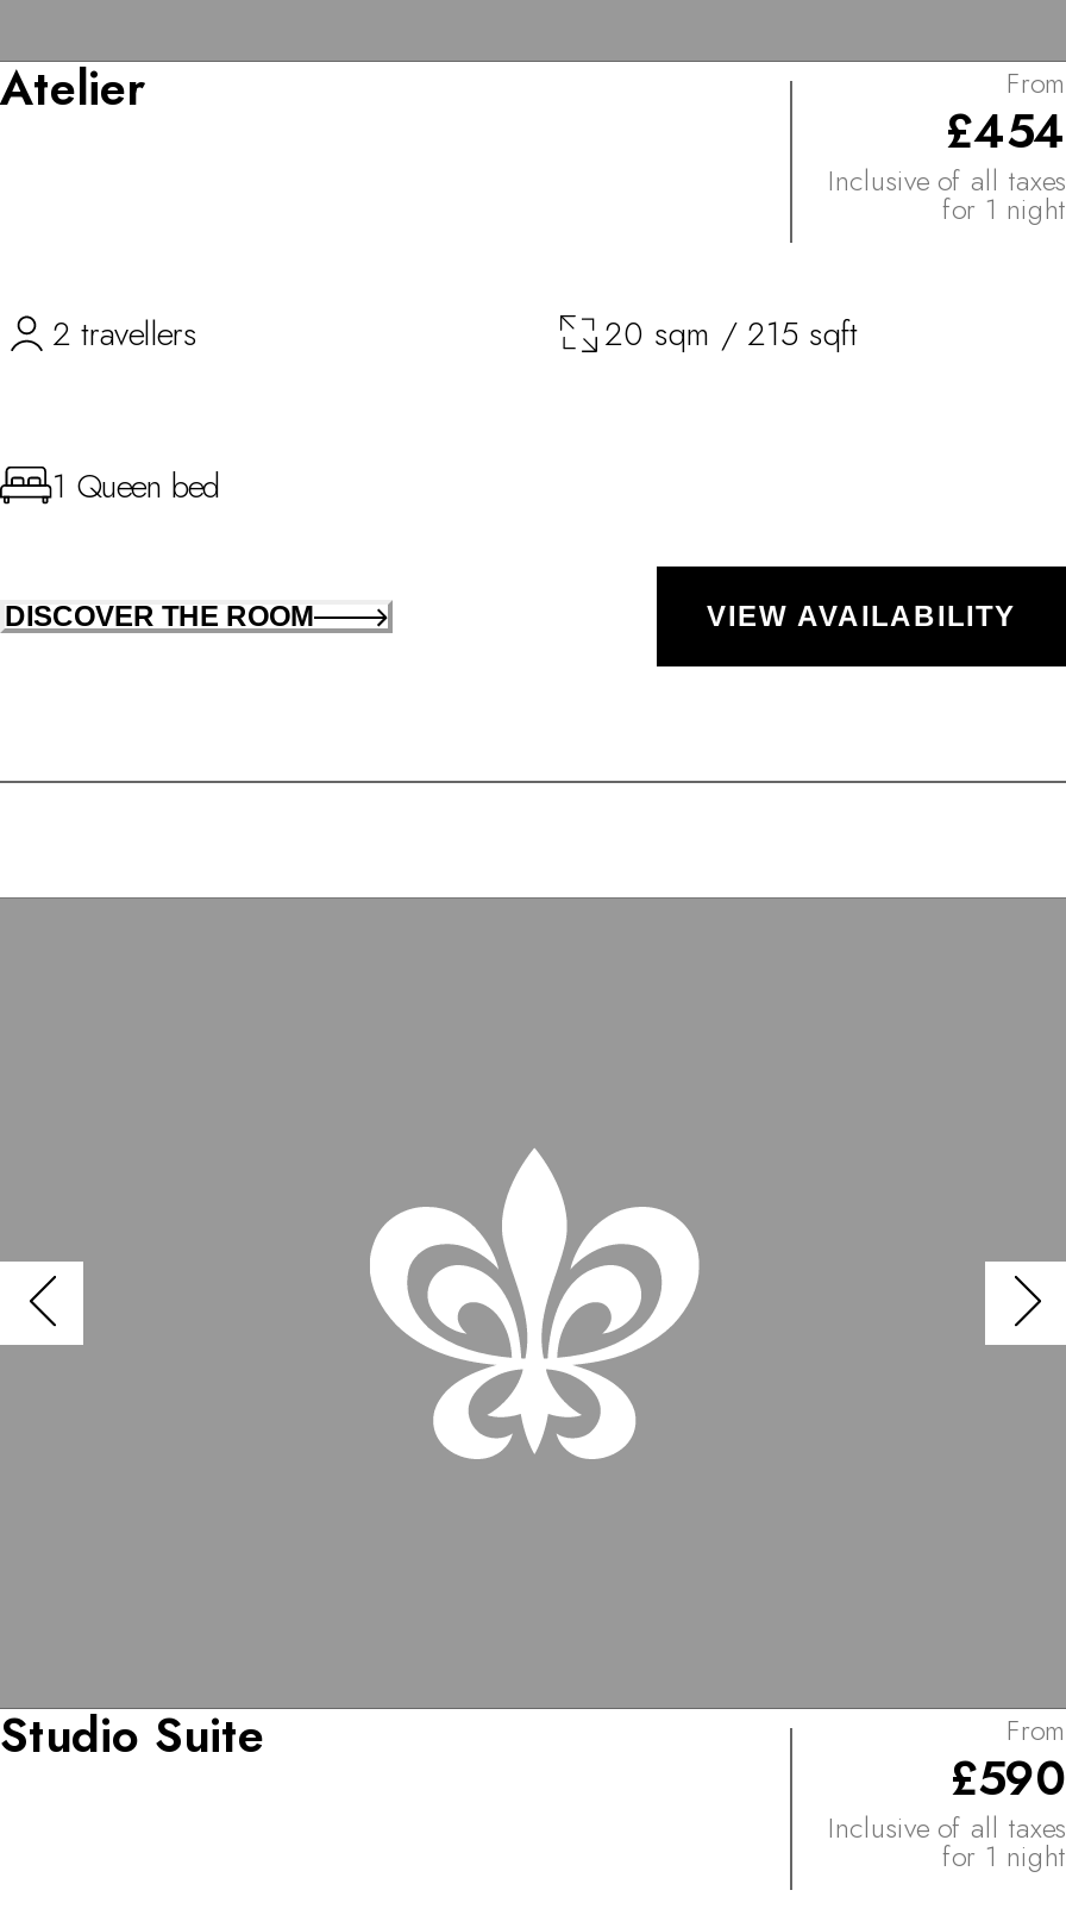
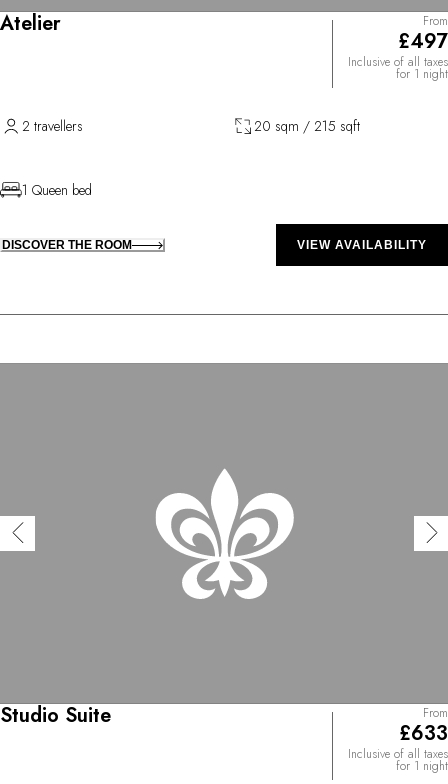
- £454
+ £497

- £590
+ £633
